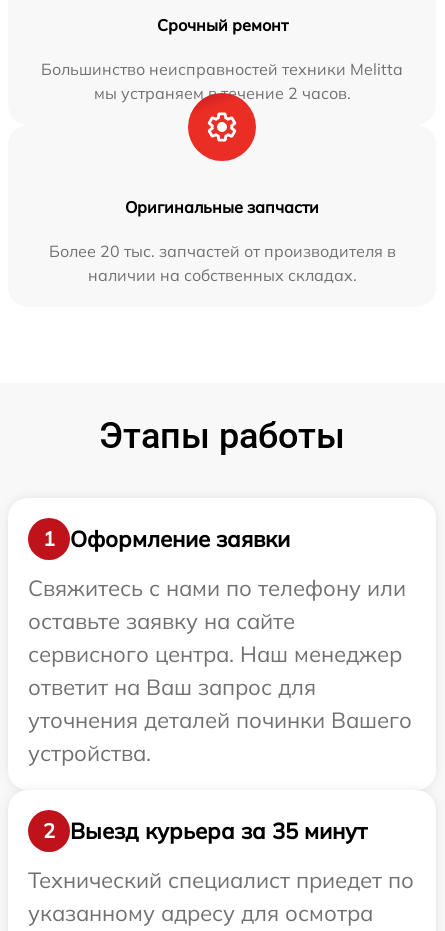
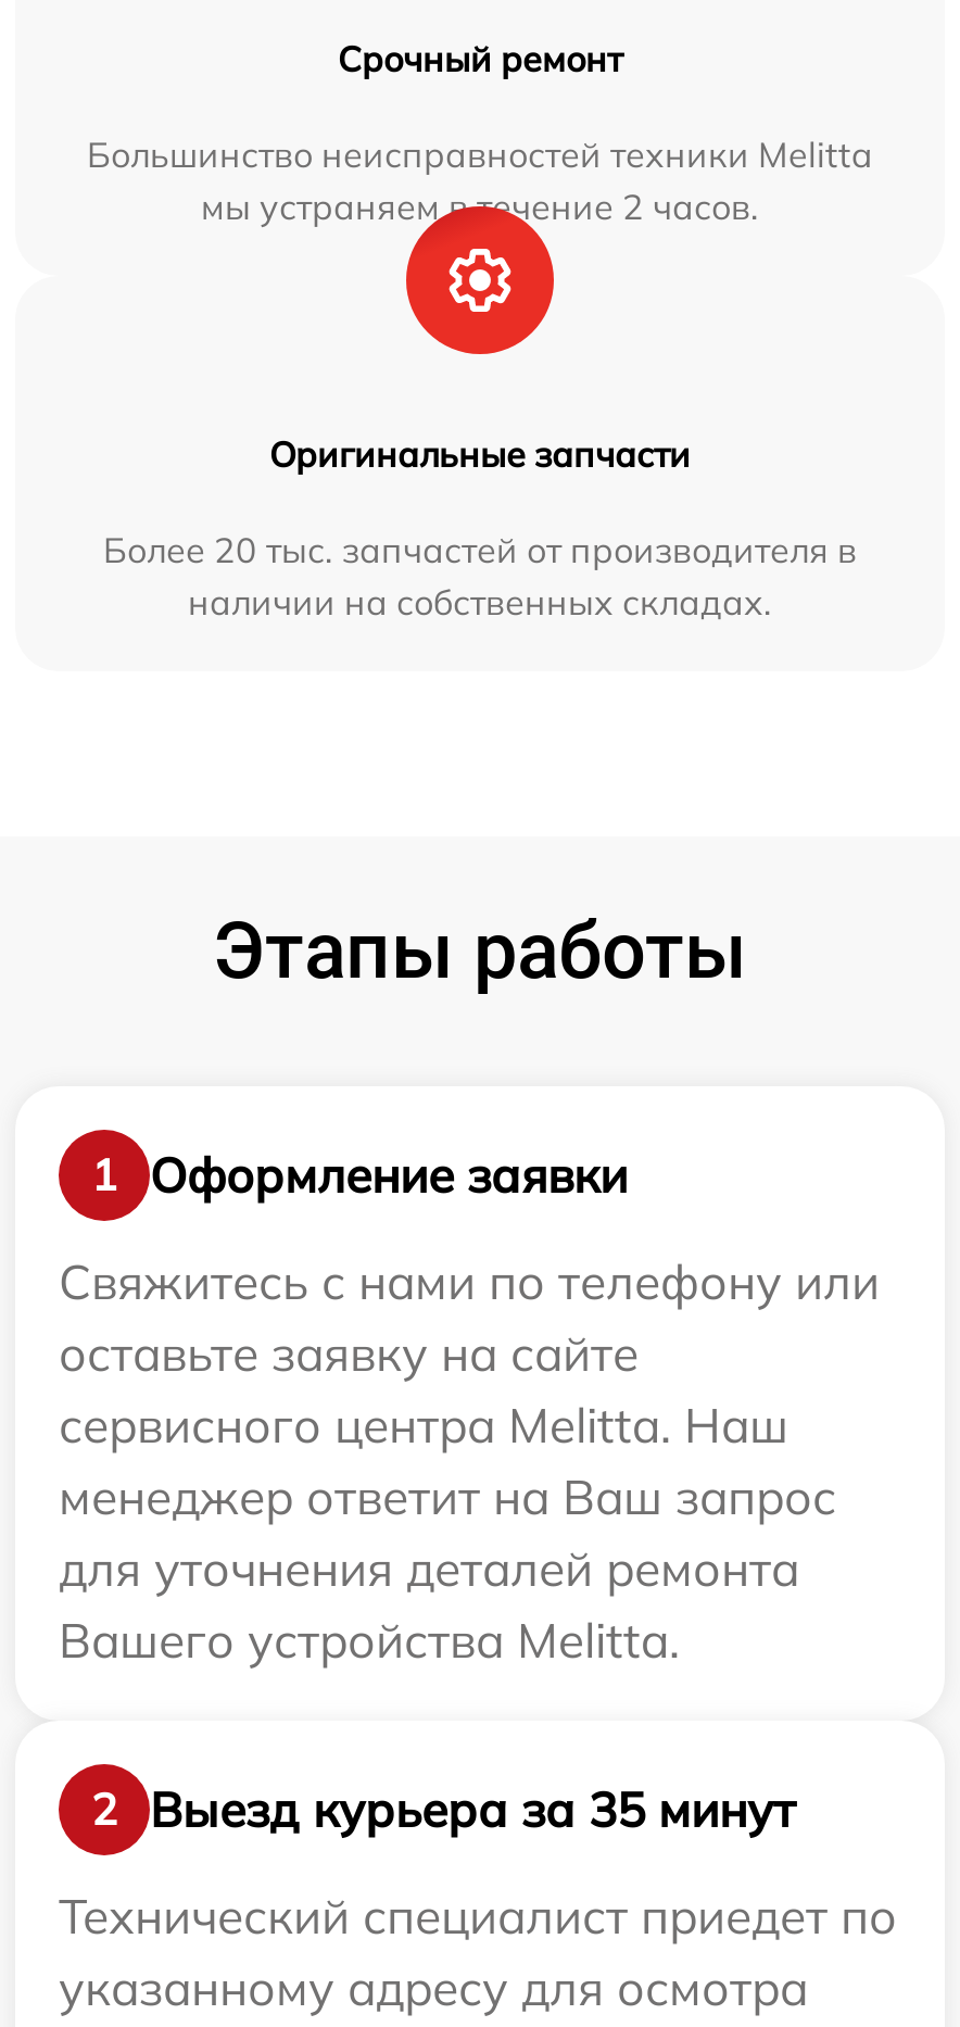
- сервисного центра. Наш менеджер
- ответит на Ваш запрос для
- уточнения деталей починки Вашего
- устройства.
+ сервисного центра Melitta. Наш
+ менеджер ответит на Ваш запрос
+ для уточнения деталей ремонта
+ Вашего устройства Melitta.
